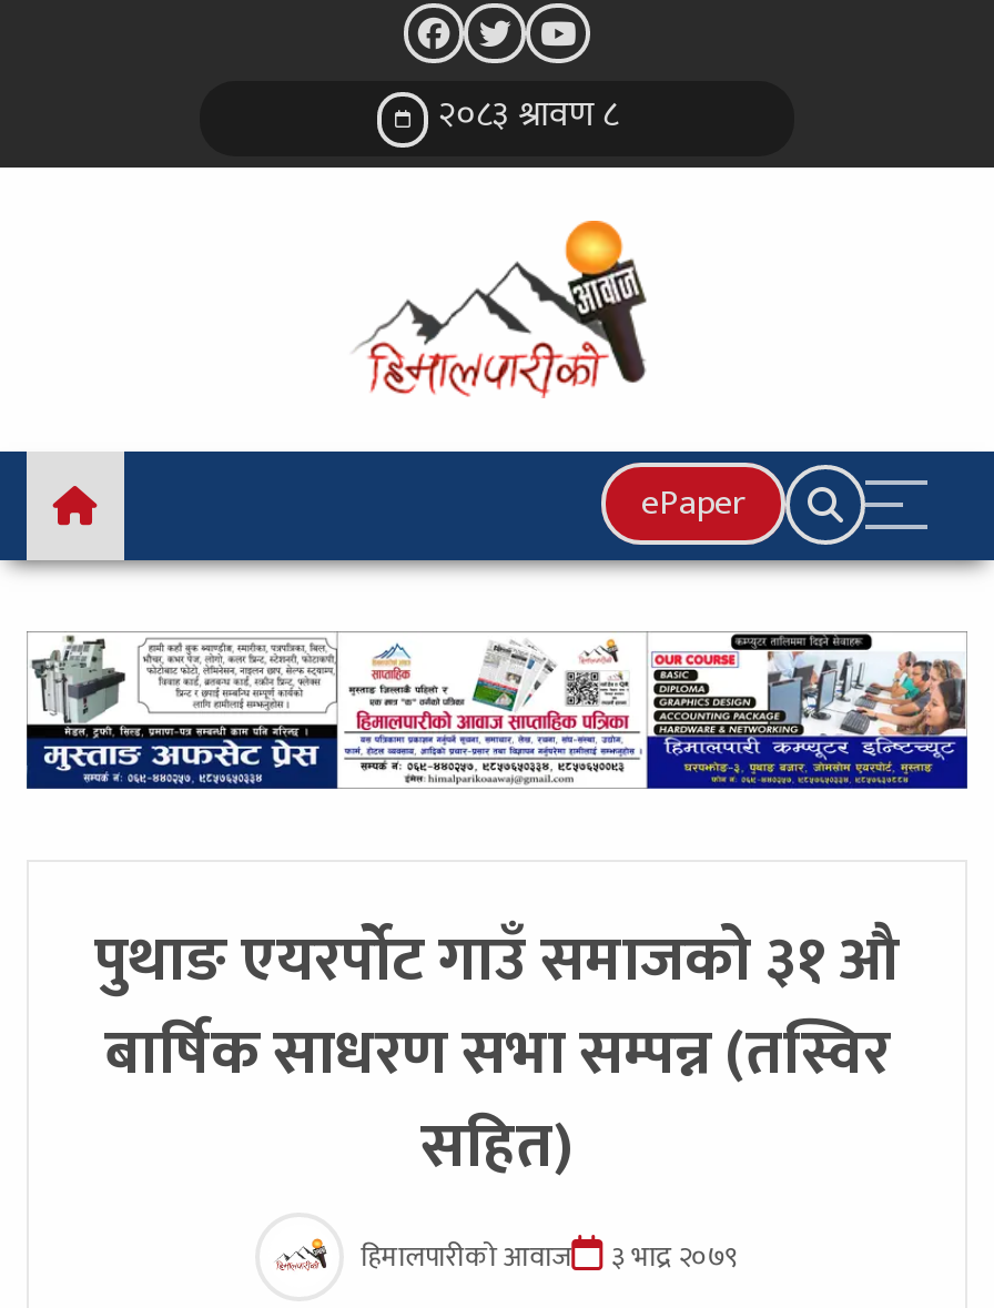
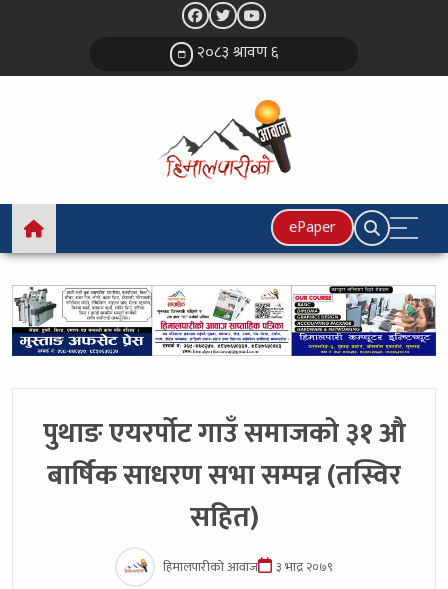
- २०८३ श्रावण ८
+ २०८३ श्रावण ६
